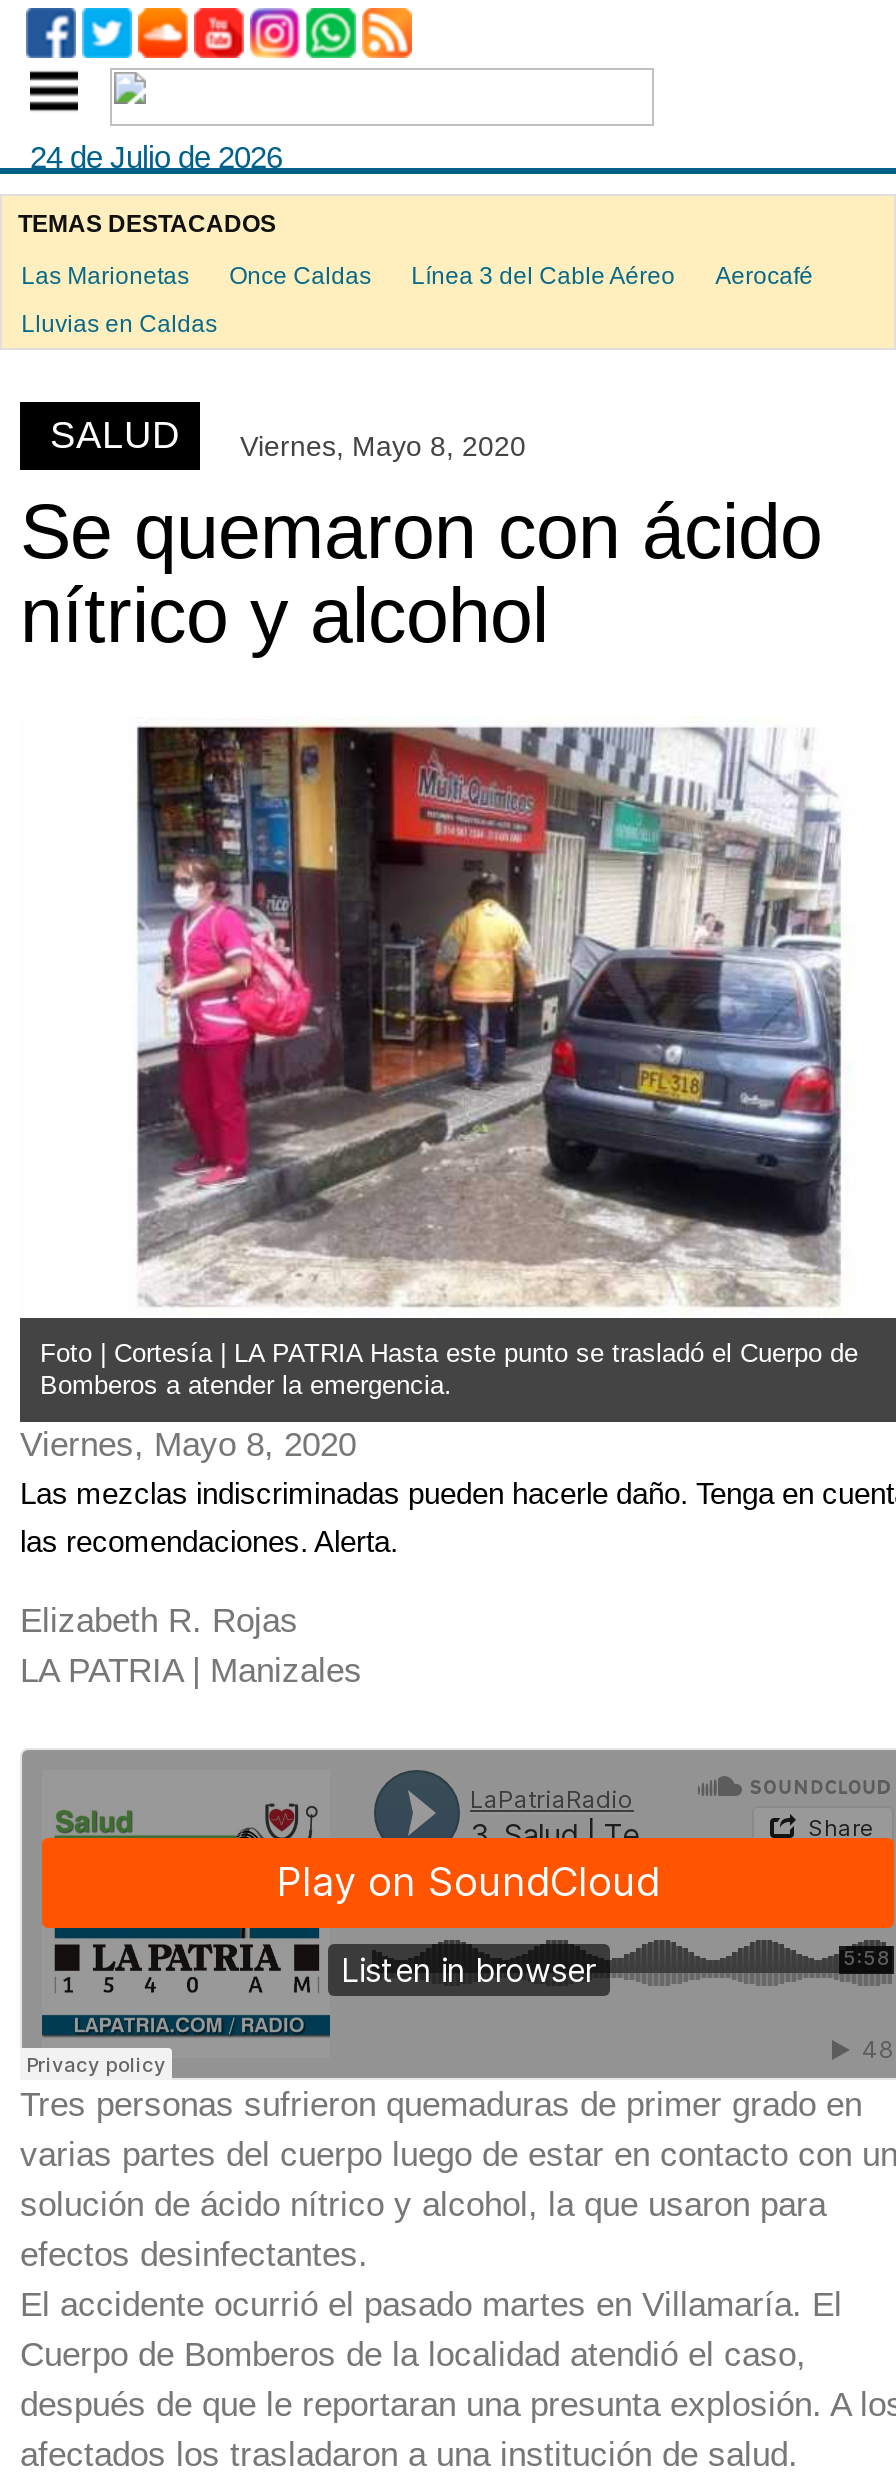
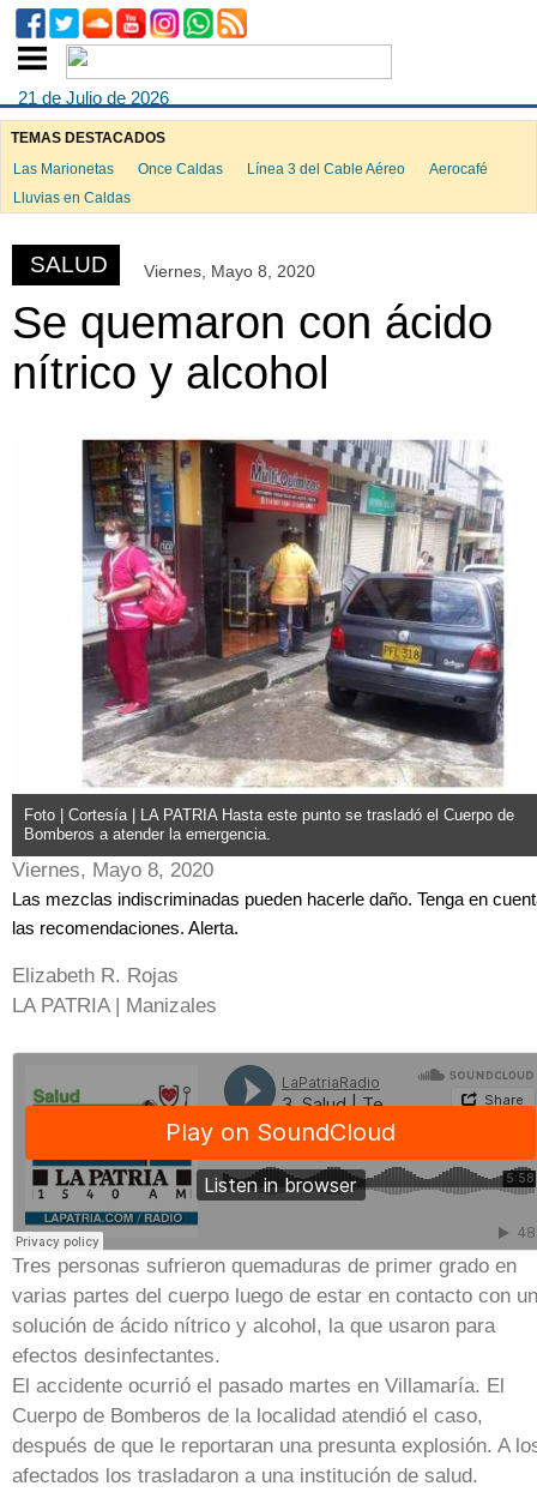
- 24 de Julio de 2026
+ 21 de Julio de 2026
